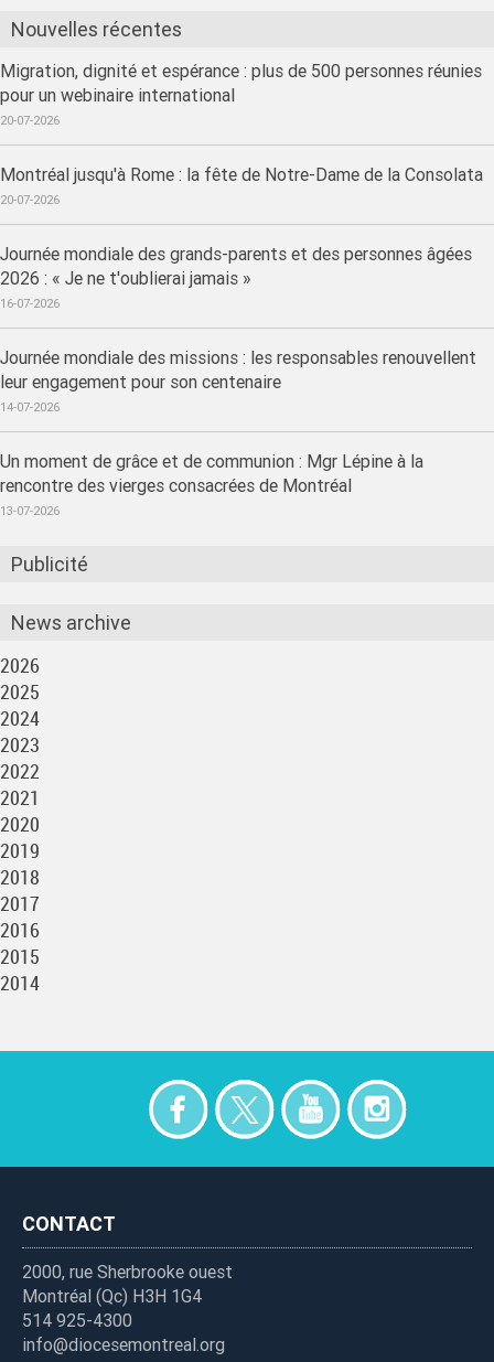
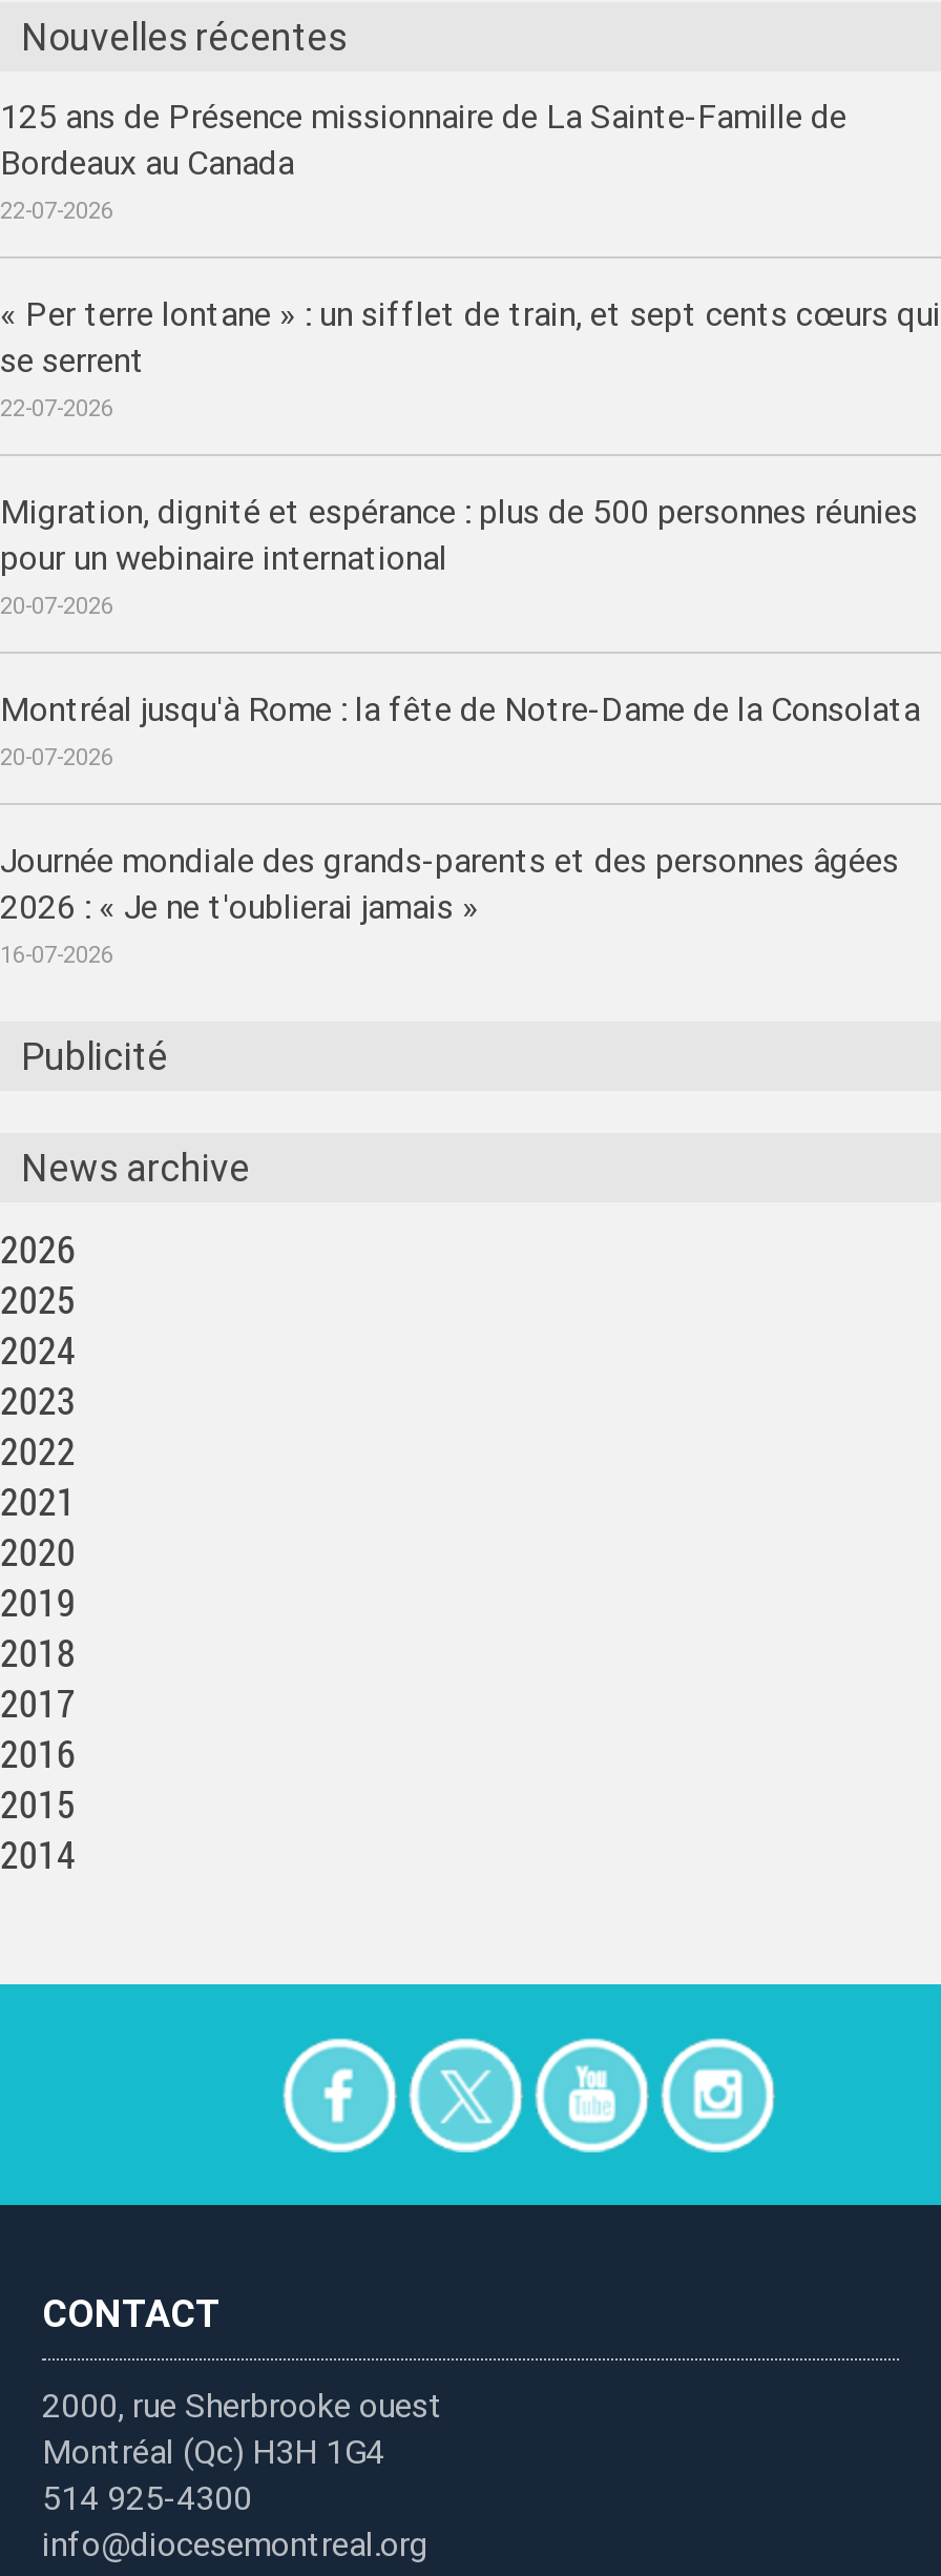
+ 125 ans de Présence missionnaire de La Sainte-Famille de
+ Bordeaux au Canada
+ 22-07-2026
+ « Per terre lontane » : un sifflet de train, et sept cents cœurs qui
+ se serrent
+ 22-07-2026

moved down: Migration, dignité et espérance : plus de 500 personnes réunies | pour un webinaire international | 20-07-2026 | Montréal jusqu'à Rome : la fête de Notre-Dame de la Consolata | 20-07-2026 | Journée mondiale des grands-parents et des personnes âgées | 2026 : « Je ne t'oublierai jamais » | 16-07-2026

- Journée mondiale des missions : les responsables renouvellent
- leur engagement pour son centenaire
- 14-07-2026
- Un moment de grâce et de communion : Mgr Lépine à la
- rencontre des vierges consacrées de Montréal
- 13-07-2026
